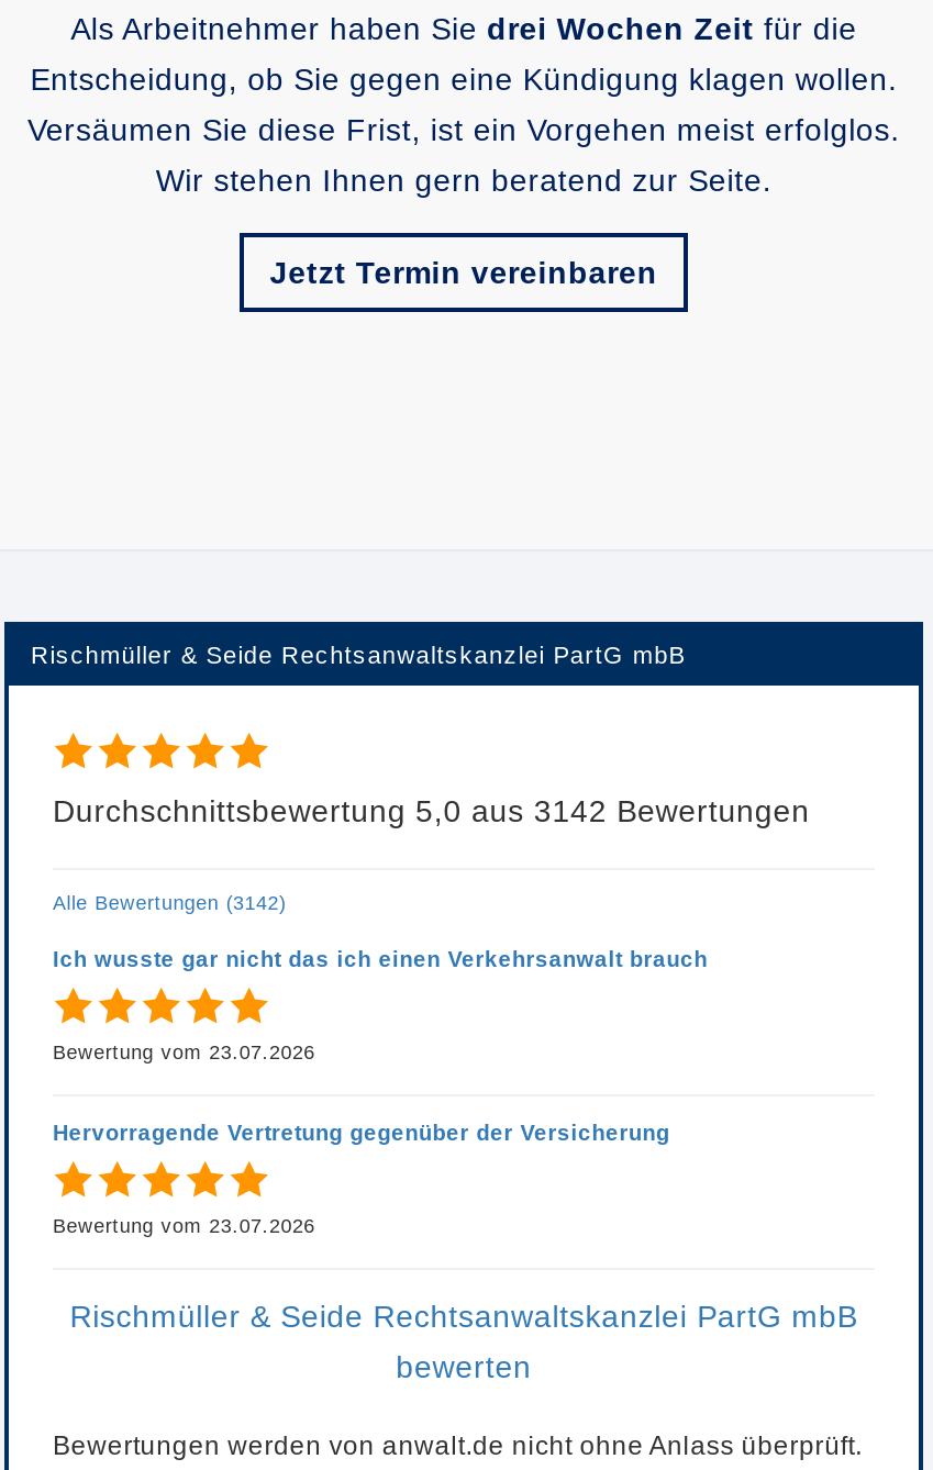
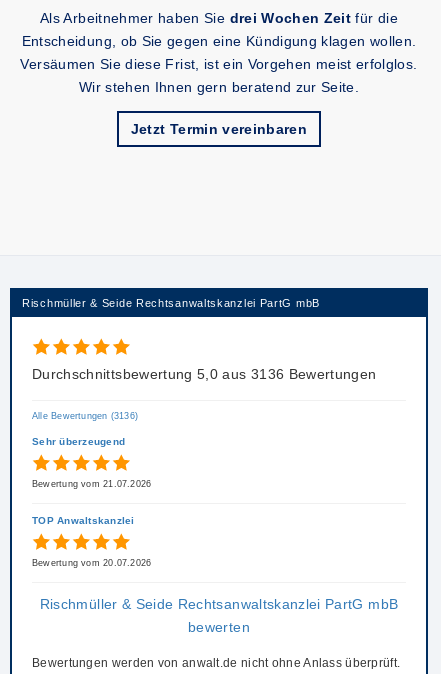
- Durchschnittsbewertung 5,0 aus 3142 Bewertungen
+ Durchschnittsbewertung 5,0 aus 3136 Bewertungen

- Alle Bewertungen (3142)
+ Alle Bewertungen (3136)

- Ich wusste gar nicht das ich einen Verkehrsanwalt brauch
+ Sehr überzeugend

- Bewertung vom 23.07.2026
+ Bewertung vom 21.07.2026

- Hervorragende Vertretung gegenüber der Versicherung
+ TOP Anwaltskanzlei

- Bewertung vom 23.07.2026
+ Bewertung vom 20.07.2026
